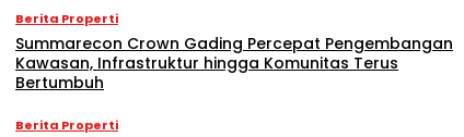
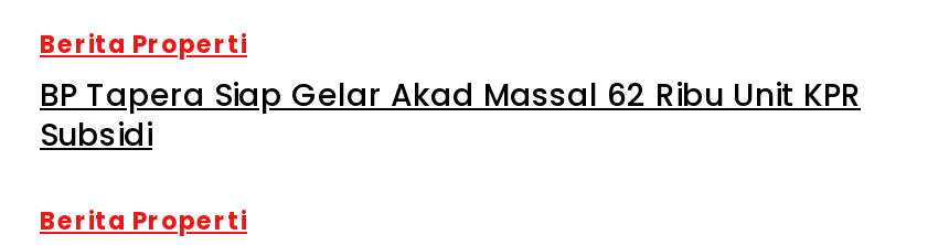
- Summarecon Crown Gading Percepat Pengembangan
- Kawasan, Infrastruktur hingga Komunitas Terus
- Bertumbuh
+ BP Tapera Siap Gelar Akad Massal 62 Ribu Unit KPR
+ Subsidi
